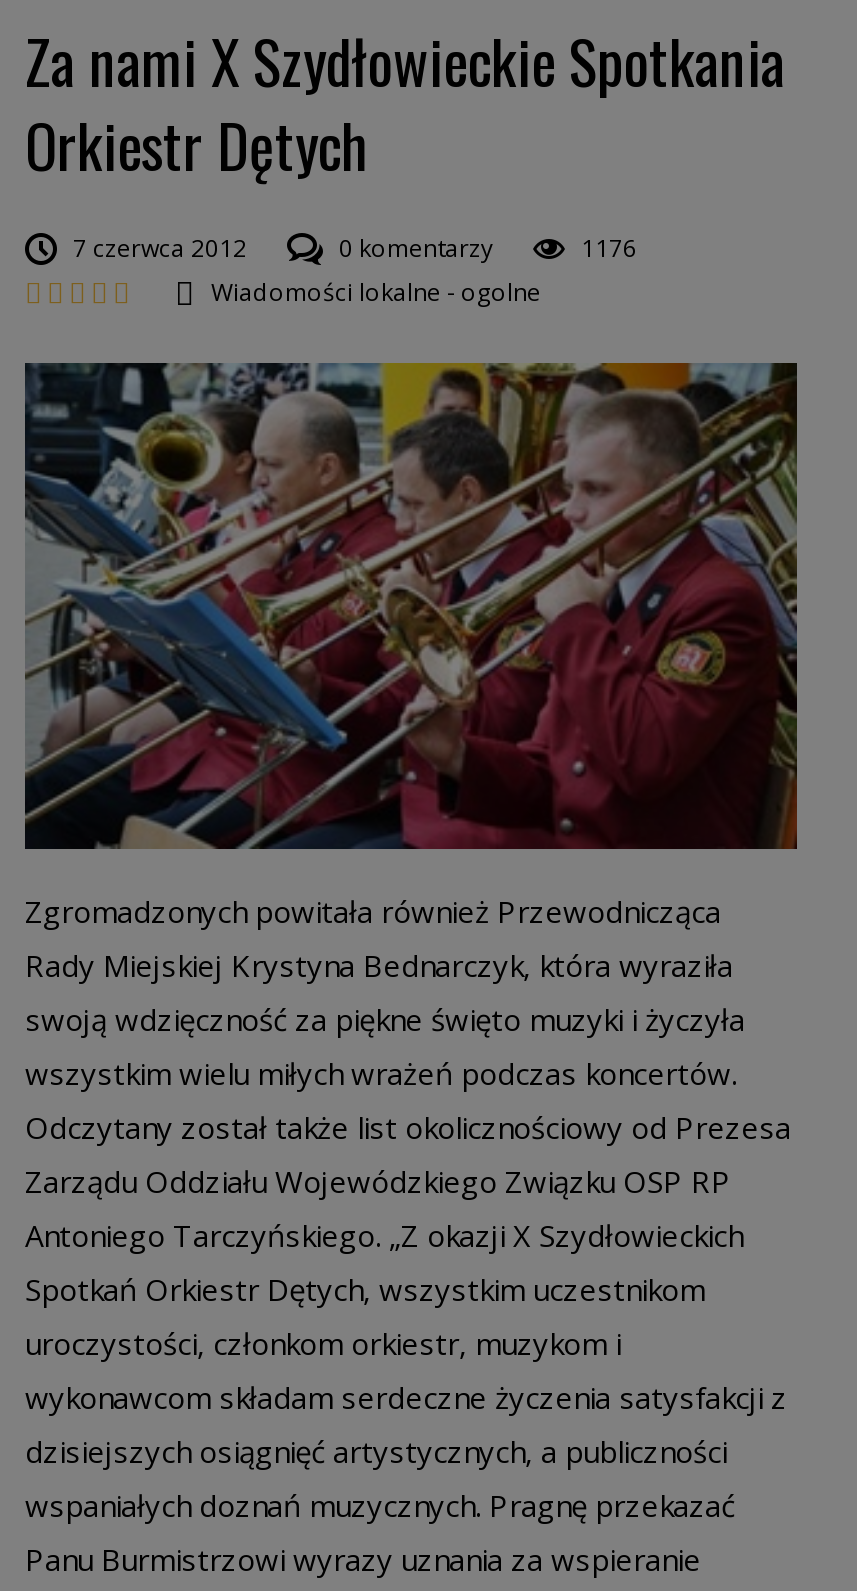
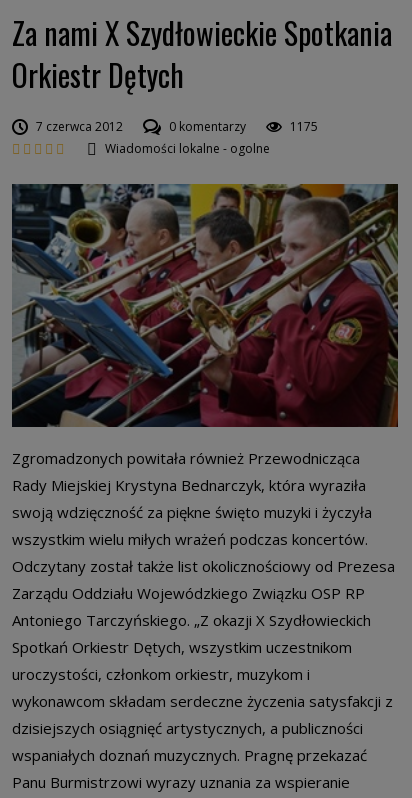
- 1176
+ 1175
